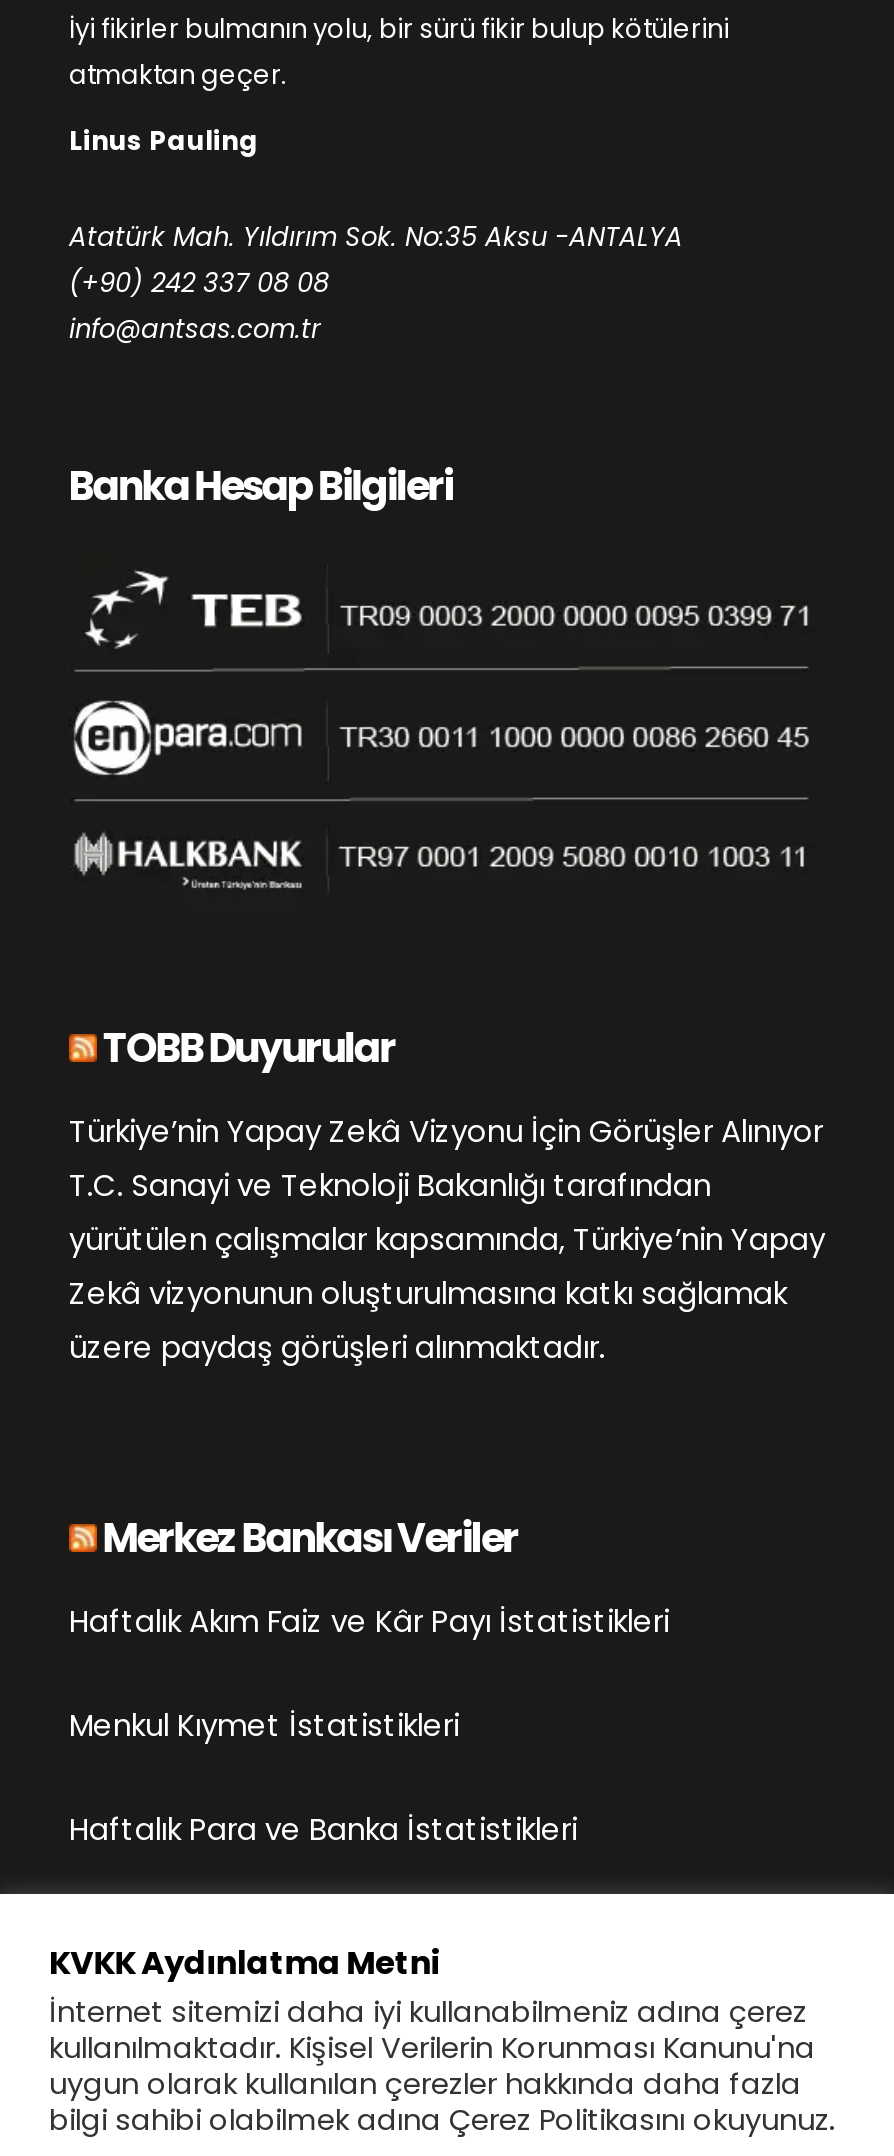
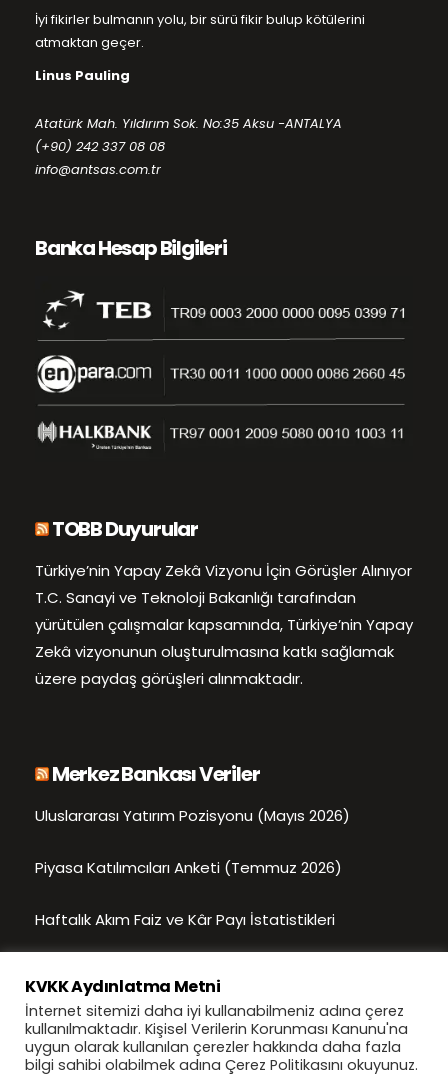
+ Uluslararası Yatırım Pozisyonu (Mayıs 2026)
+ Piyasa Katılımcıları Anketi (Temmuz 2026)

moved down: Haftalık Akım Faiz ve Kâr Payı İstatistikleri

- Menkul Kıymet İstatistikleri
- Haftalık Para ve Banka İstatistikleri
